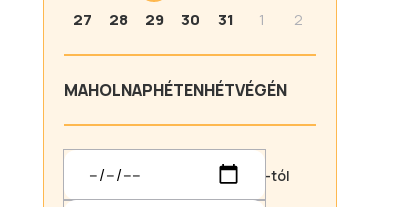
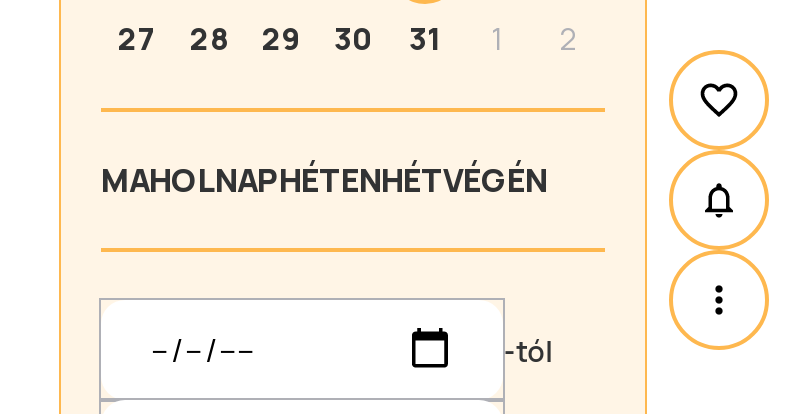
+ [image]
